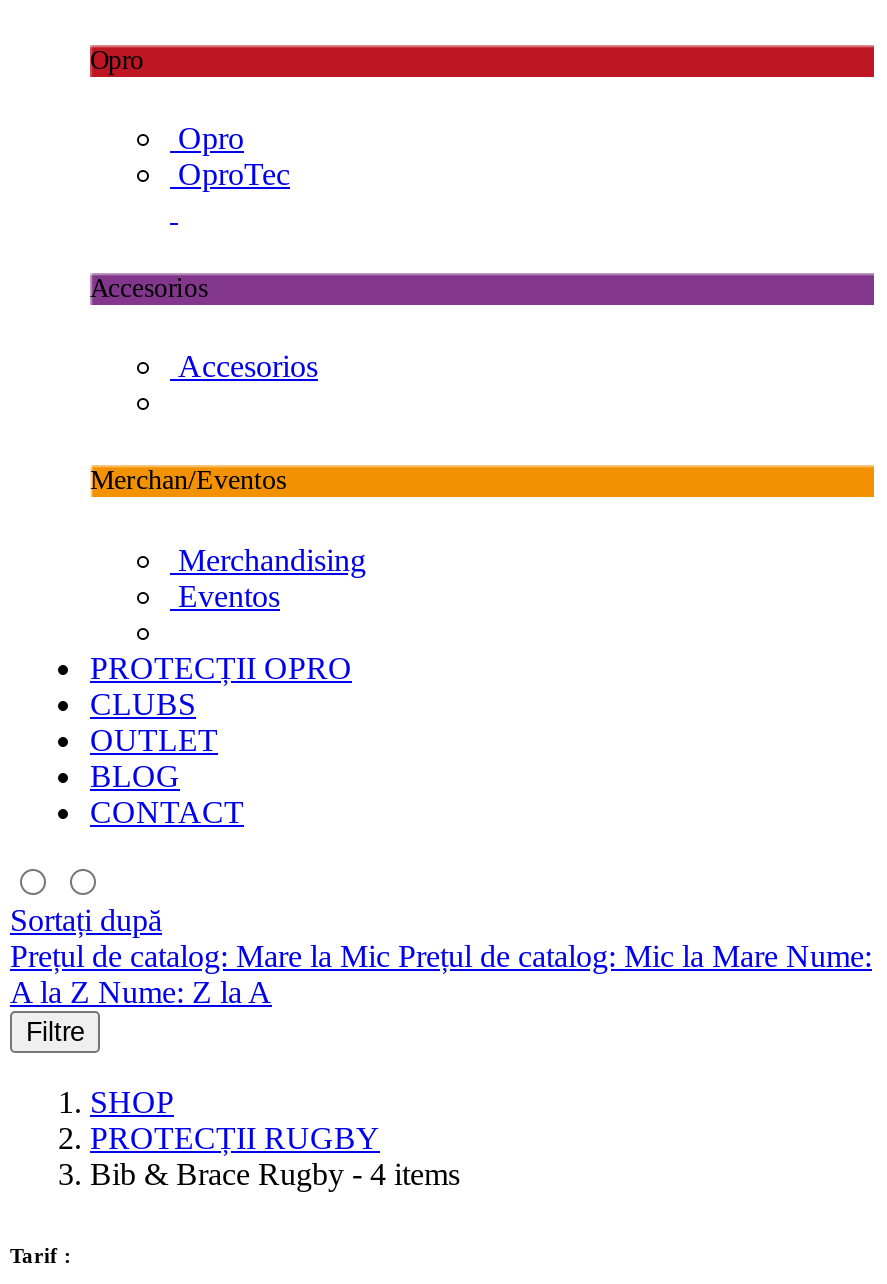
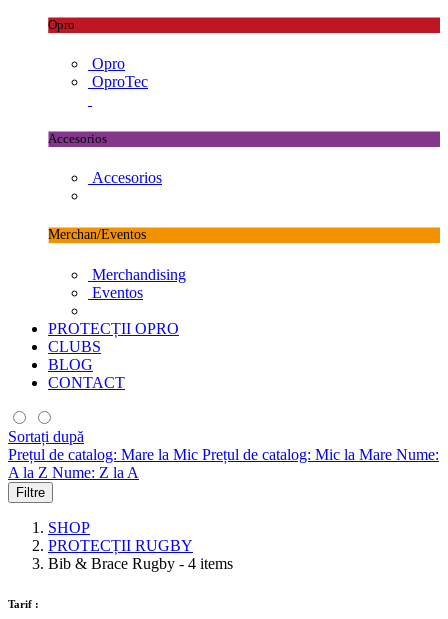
- OUTLET
